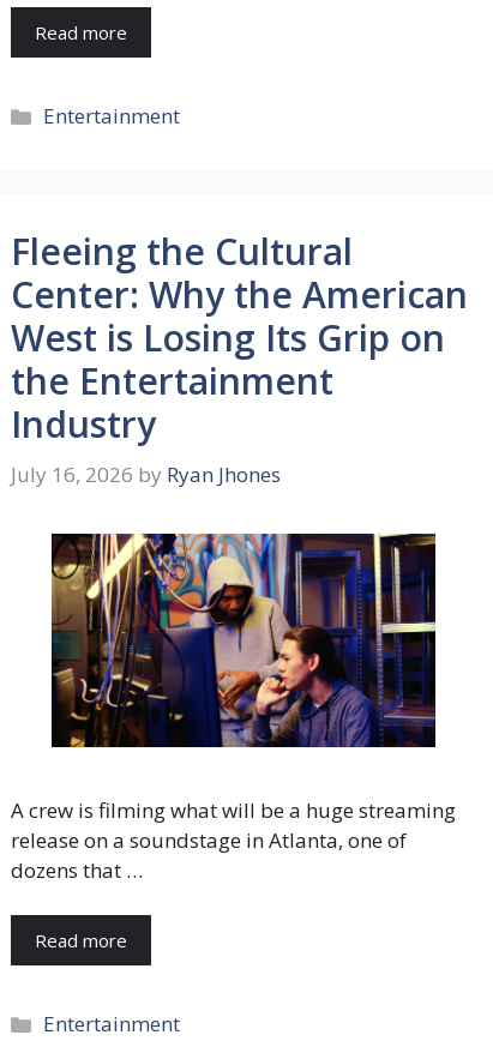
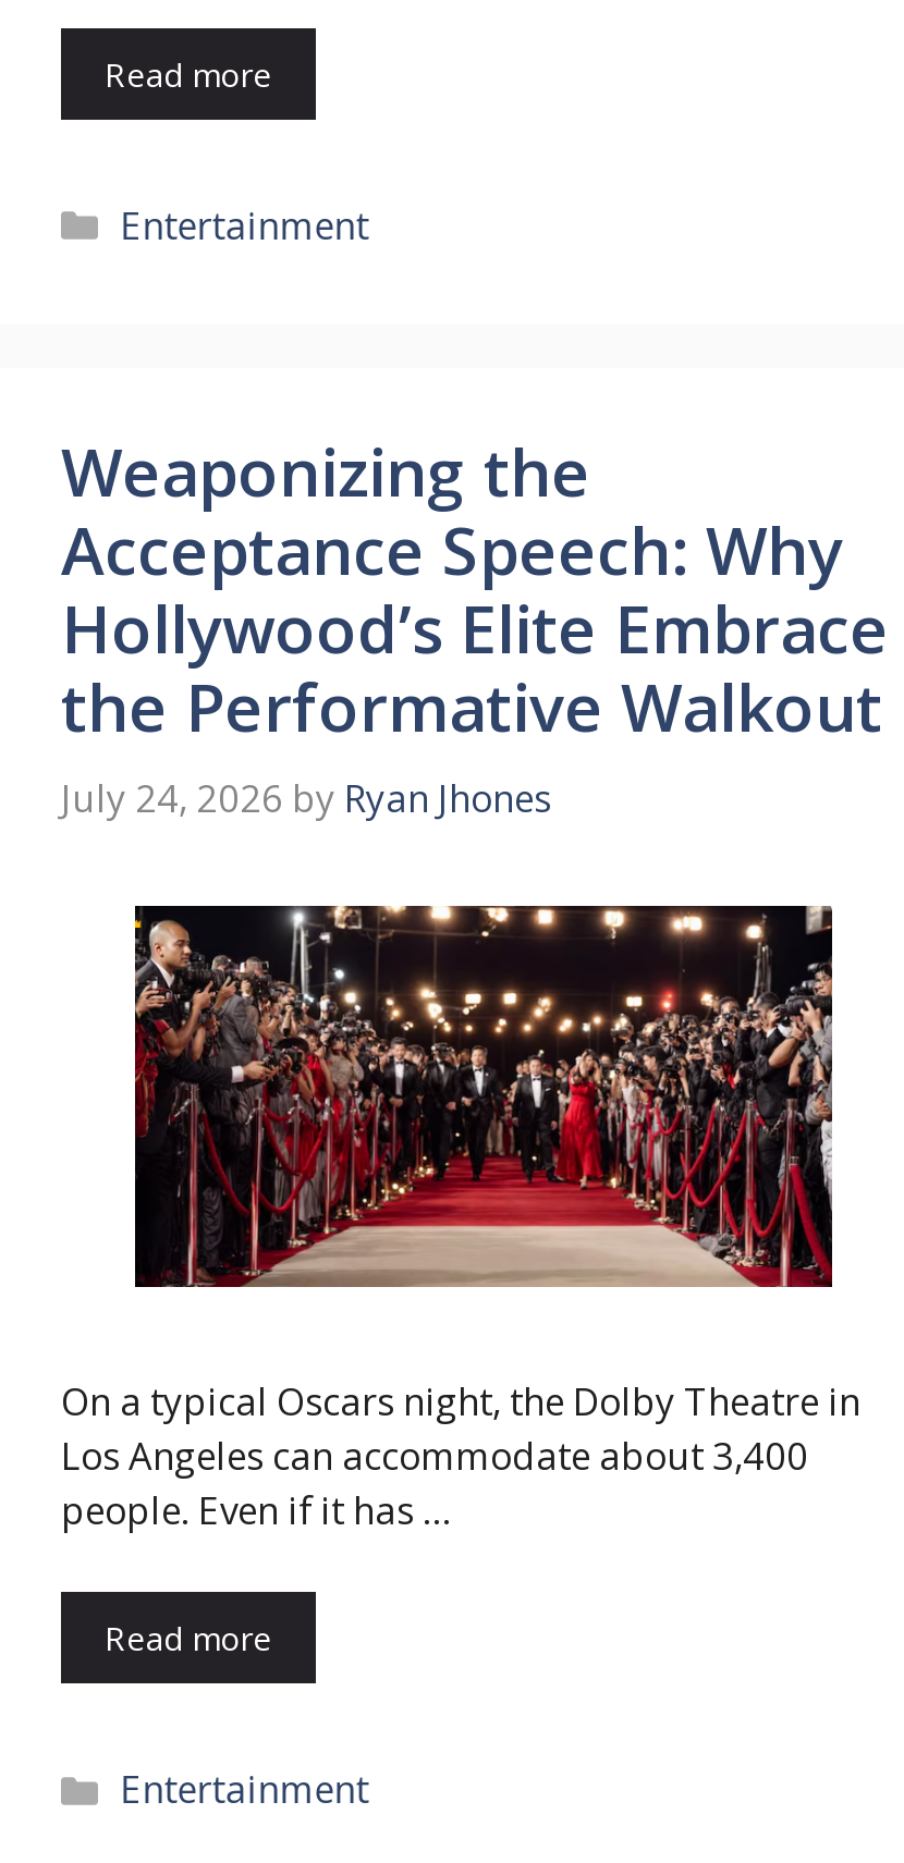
- Fleeing the Cultural
- Center: Why the American
- West is Losing Its Grip on
- the Entertainment
- Industry
- July 16, 2026 by Ryan Jhones
+ Weaponizing the
+ Acceptance Speech: Why
+ Hollywood’s Elite Embrace
+ the Performative Walkout
+ July 24, 2026 by Ryan Jhones

- [image]
+ [image]

- A crew is filming what will be a huge streaming
- release on a soundstage in Atlanta, one of
- dozens that …
+ On a typical Oscars night, the Dolby Theatre in
+ Los Angeles can accommodate about 3,400
+ people. Even if it has …
